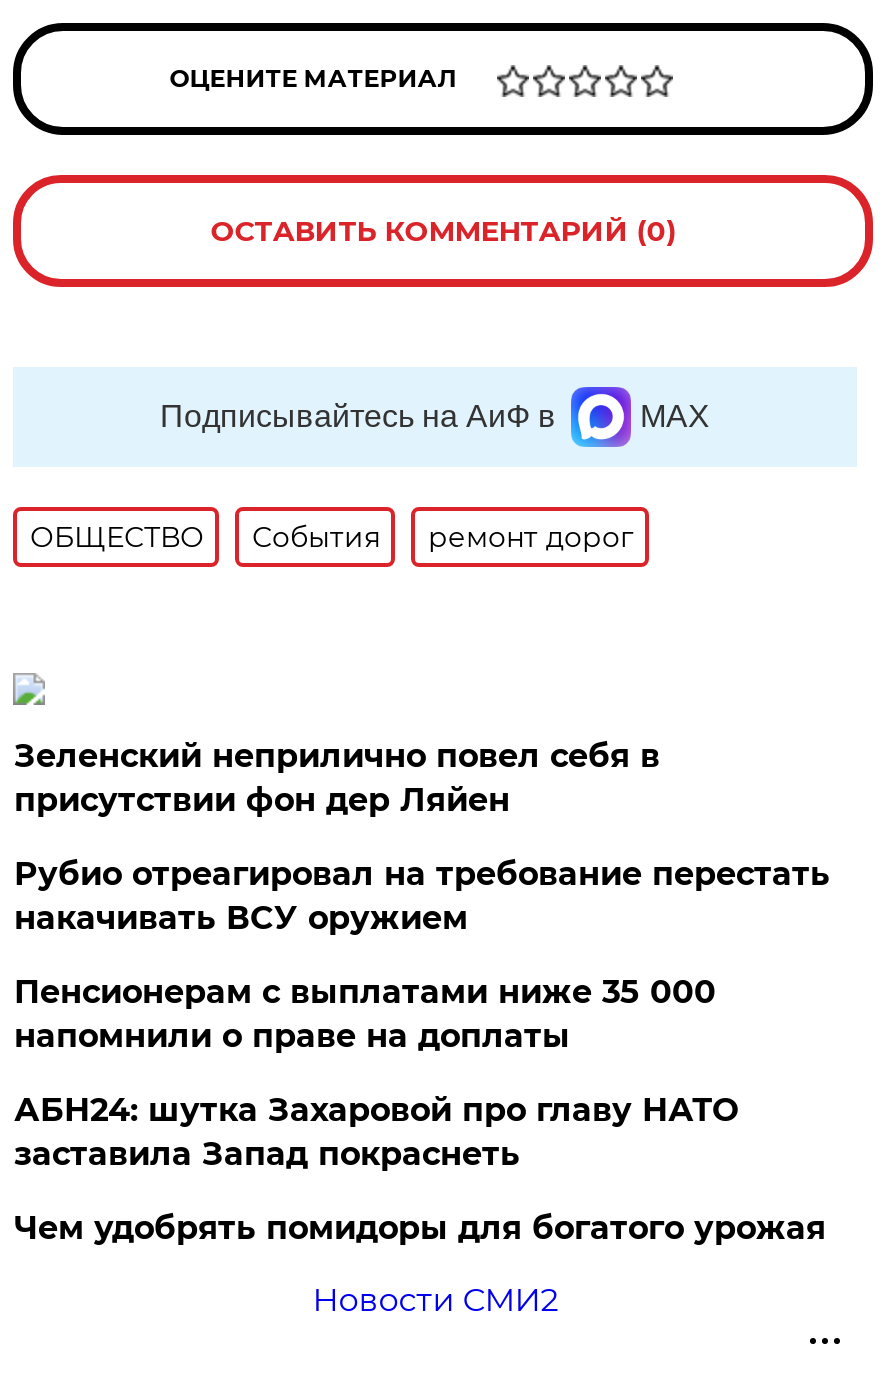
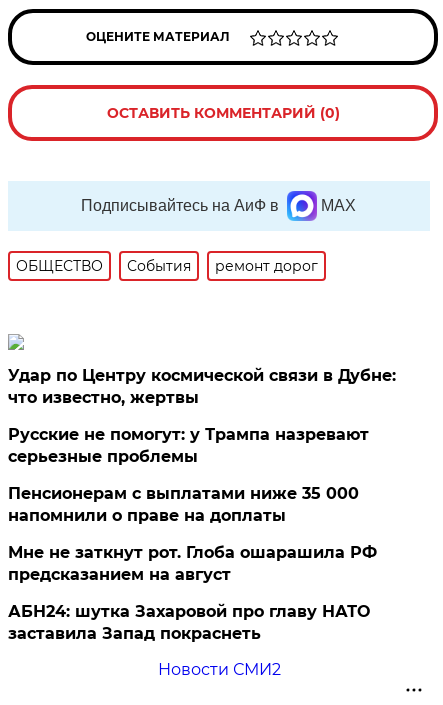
- Зеленский неприлично повел cебя в
- присутствии фон дер Ляйен
+ Удар по Центру космической связи в Дубне:
+ что известно, жертвы

- Рубио отреагировал на требование перестать
- накачивать ВСУ оружием
+ Русские не помогут: у Трампа назревают
+ серьезные проблемы

+ Мне не заткнут рот. Глоба ошарашила РФ
+ предсказанием на август

moved down: АБН24: шутка Захаровой про главу НАТО | заставила Запад покраснеть

- Чем удобрять помидоры для богатого урожая
